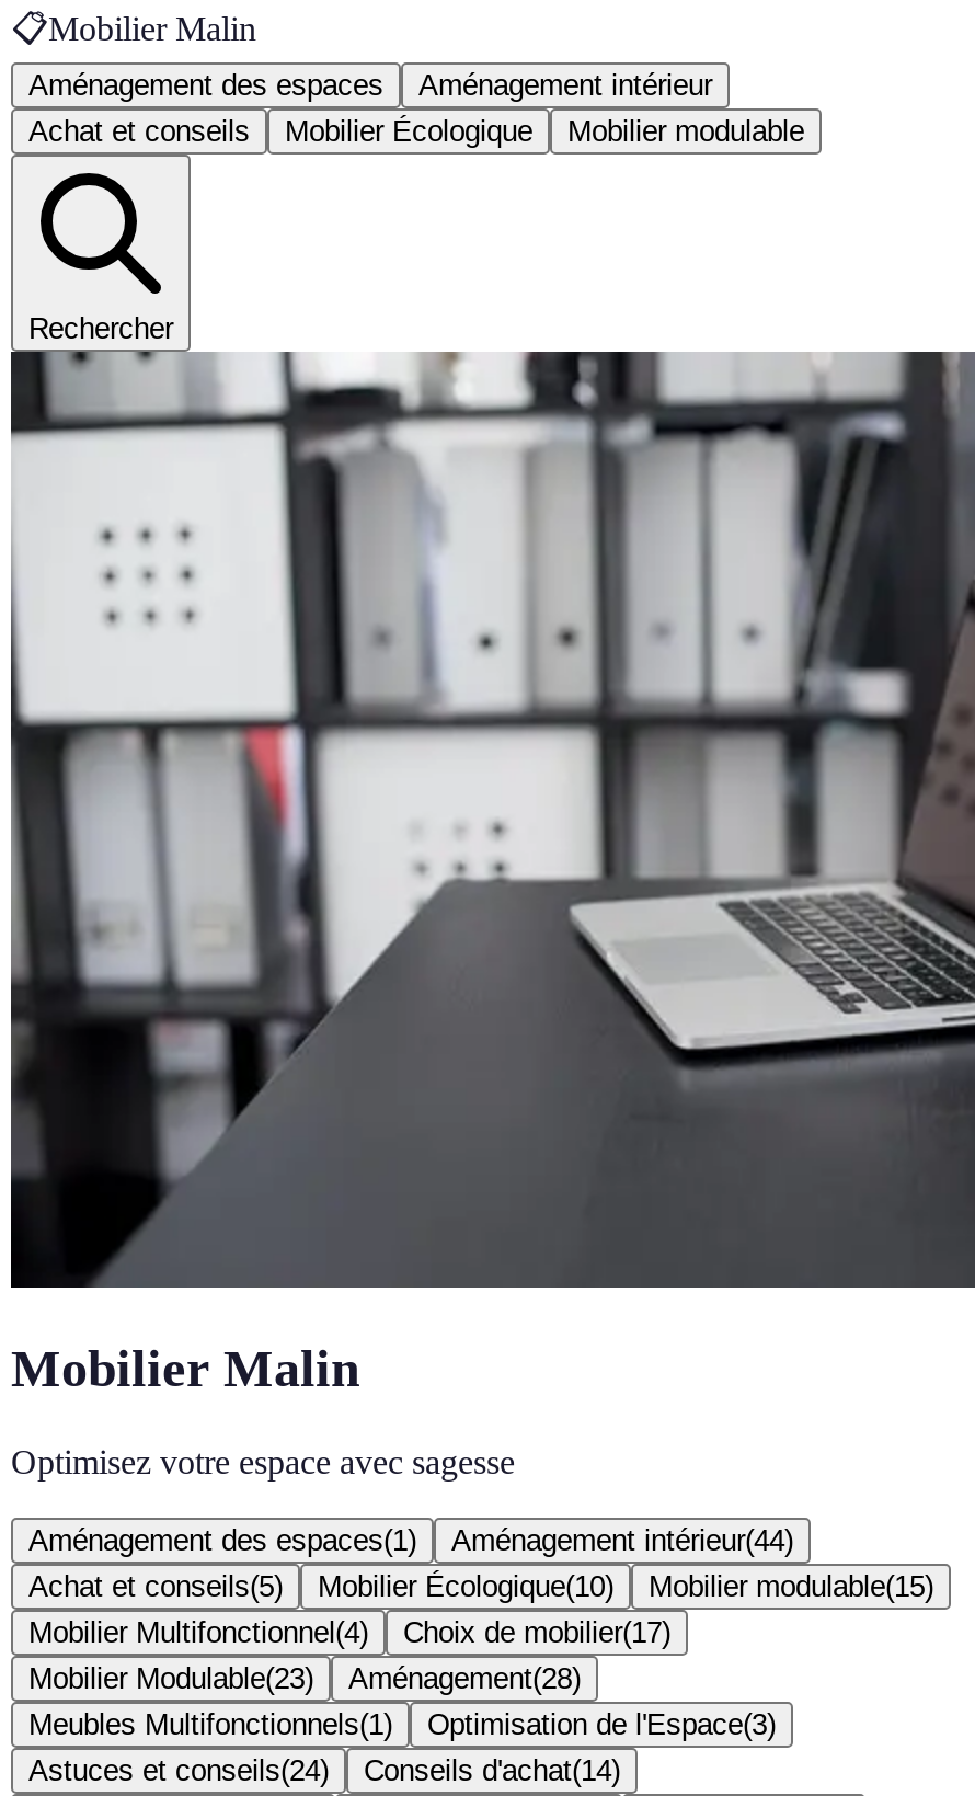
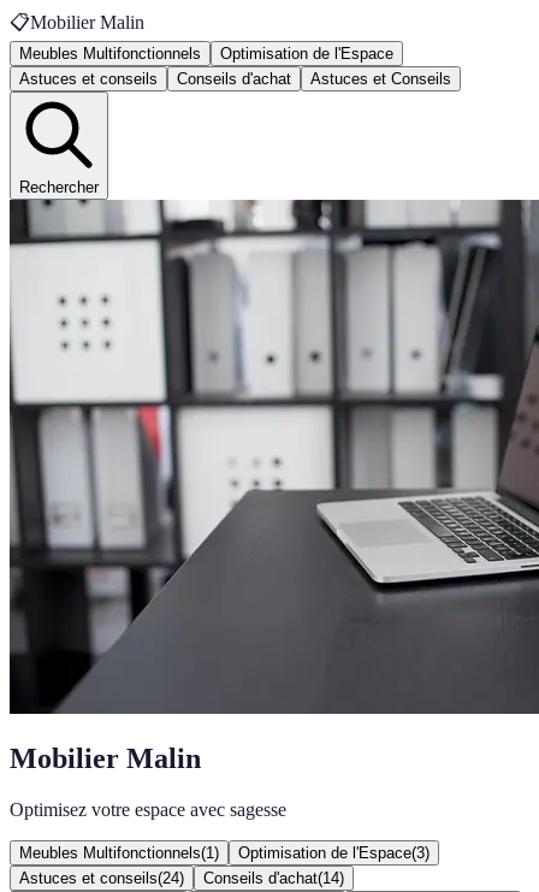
- Aménagement des espaces
- Aménagement intérieur
- Achat et conseils
- Mobilier Écologique
- Mobilier modulable
+ Meubles Multifonctionnels
+ Optimisation de l'Espace
+ Astuces et conseils
+ Conseils d'achat
+ Astuces et Conseils

- Aménagement des espaces(1)
- Aménagement intérieur(44)
- Achat et conseils(5)
- Mobilier Écologique(10)
- Mobilier modulable(15)
- Mobilier Multifonctionnel(4)
- Choix de mobilier(17)
- Mobilier Modulable(23)
- Aménagement(28)
